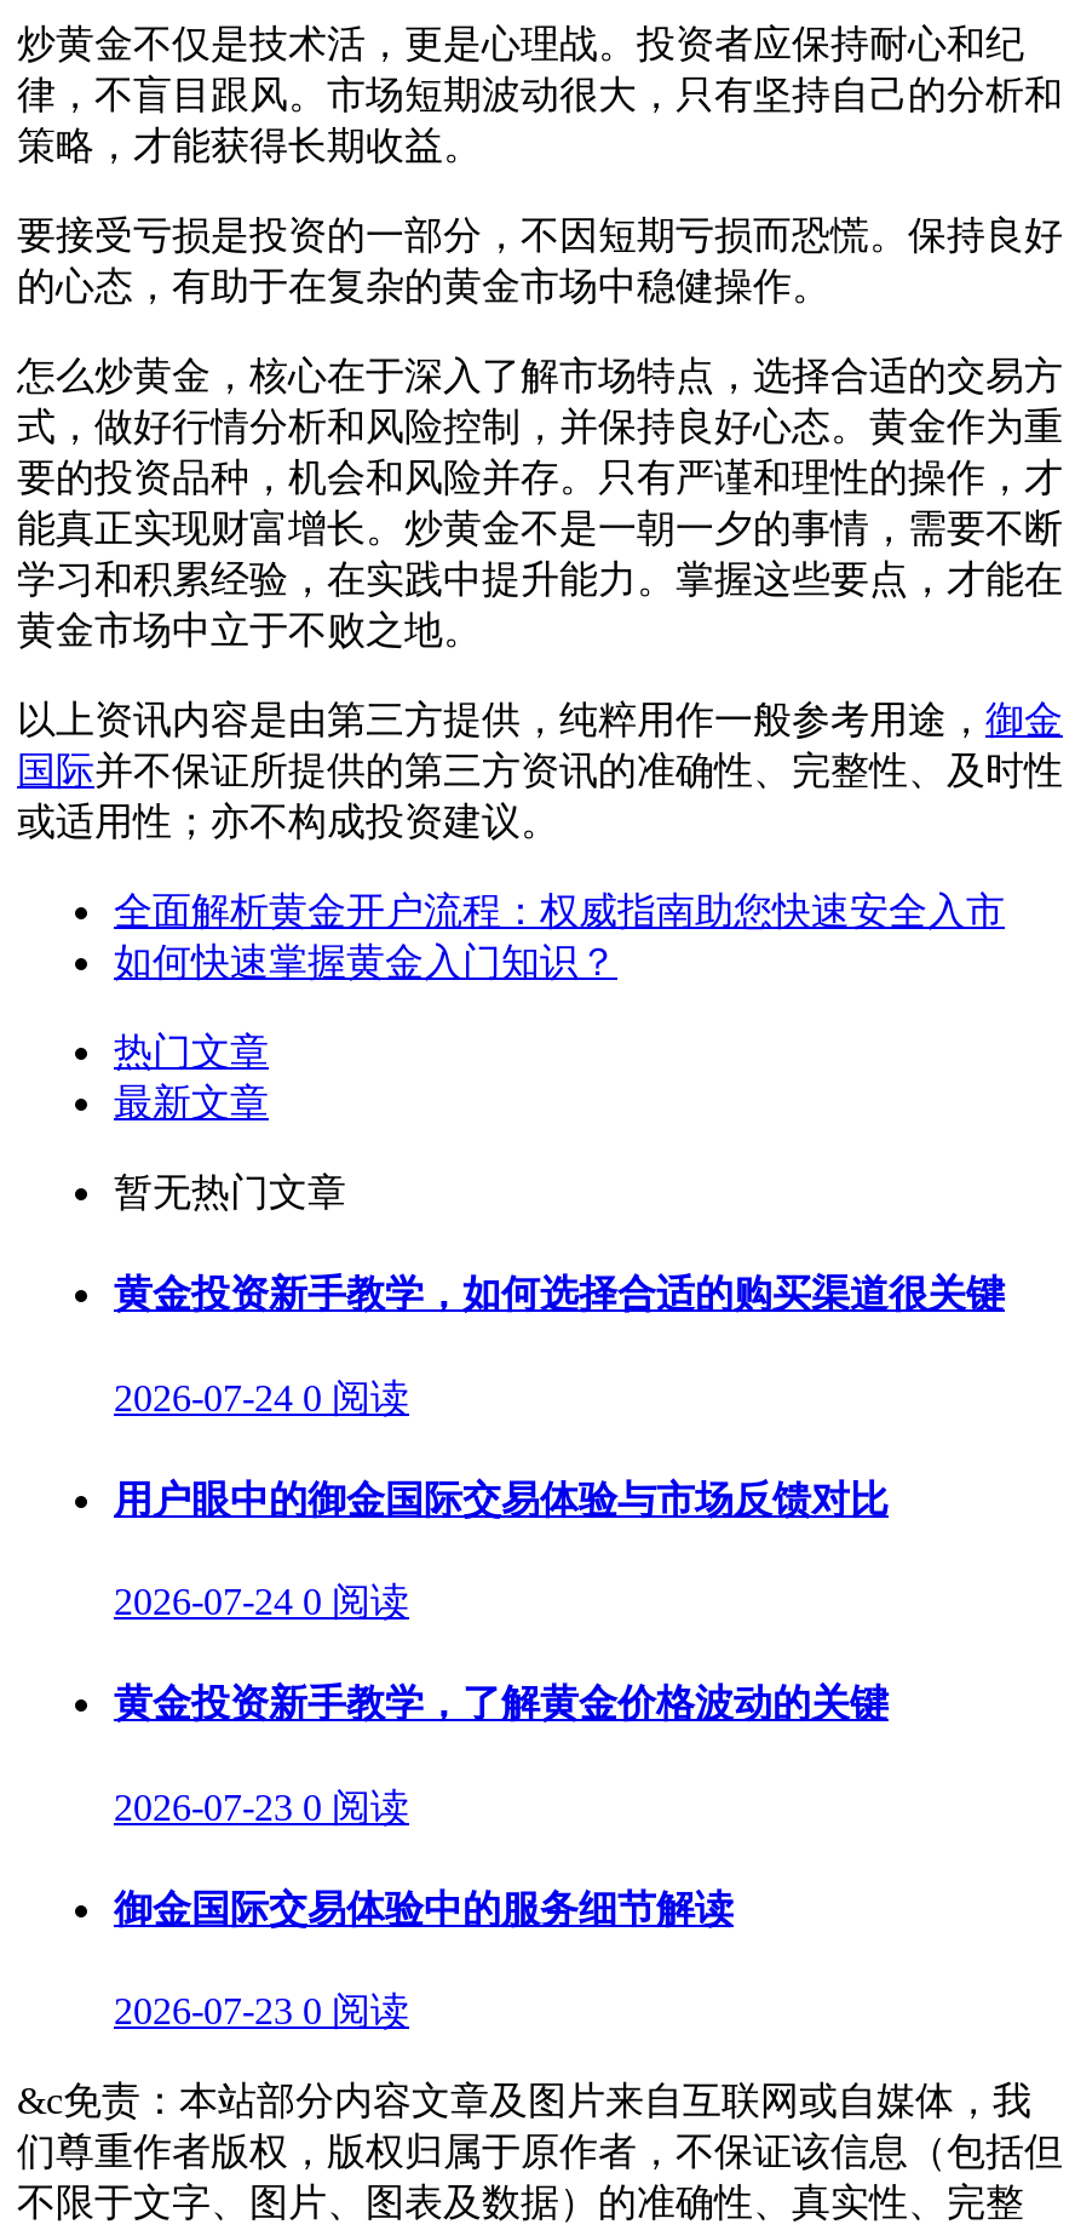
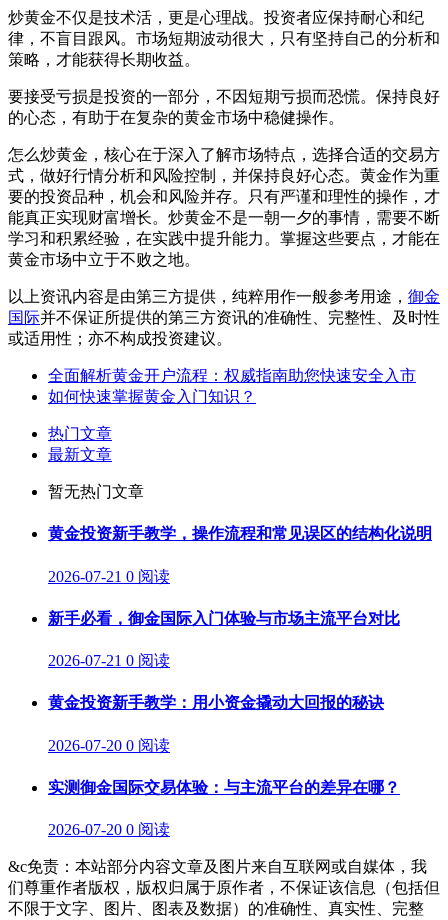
- 黄金投资新手教学，如何选择合适的购买渠道很关键
+ 黄金投资新手教学，操作流程和常见误区的结构化说明

- 2026-07-24 0 阅读
+ 2026-07-21 0 阅读

- 用户眼中的御金国际交易体验与市场反馈对比
+ 新手必看，御金国际入门体验与市场主流平台对比

- 2026-07-24 0 阅读
+ 2026-07-21 0 阅读

- 黄金投资新手教学，了解黄金价格波动的关键
+ 黄金投资新手教学：用小资金撬动大回报的秘诀

- 2026-07-23 0 阅读
+ 2026-07-20 0 阅读

- 御金国际交易体验中的服务细节解读
+ 实测御金国际交易体验：与主流平台的差异在哪？

- 2026-07-23 0 阅读
+ 2026-07-20 0 阅读
